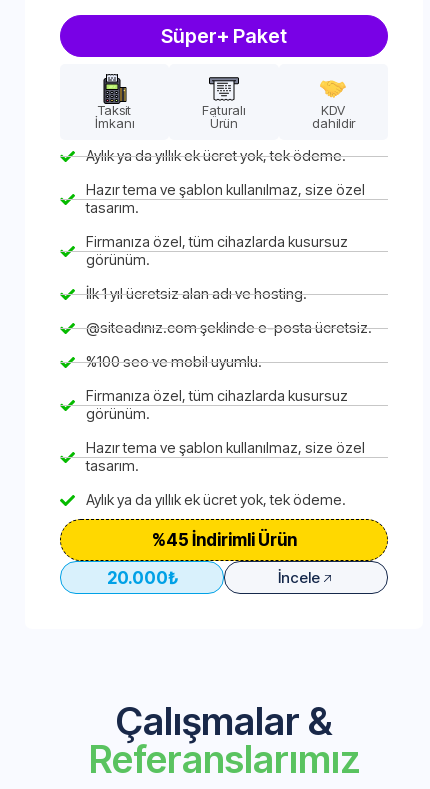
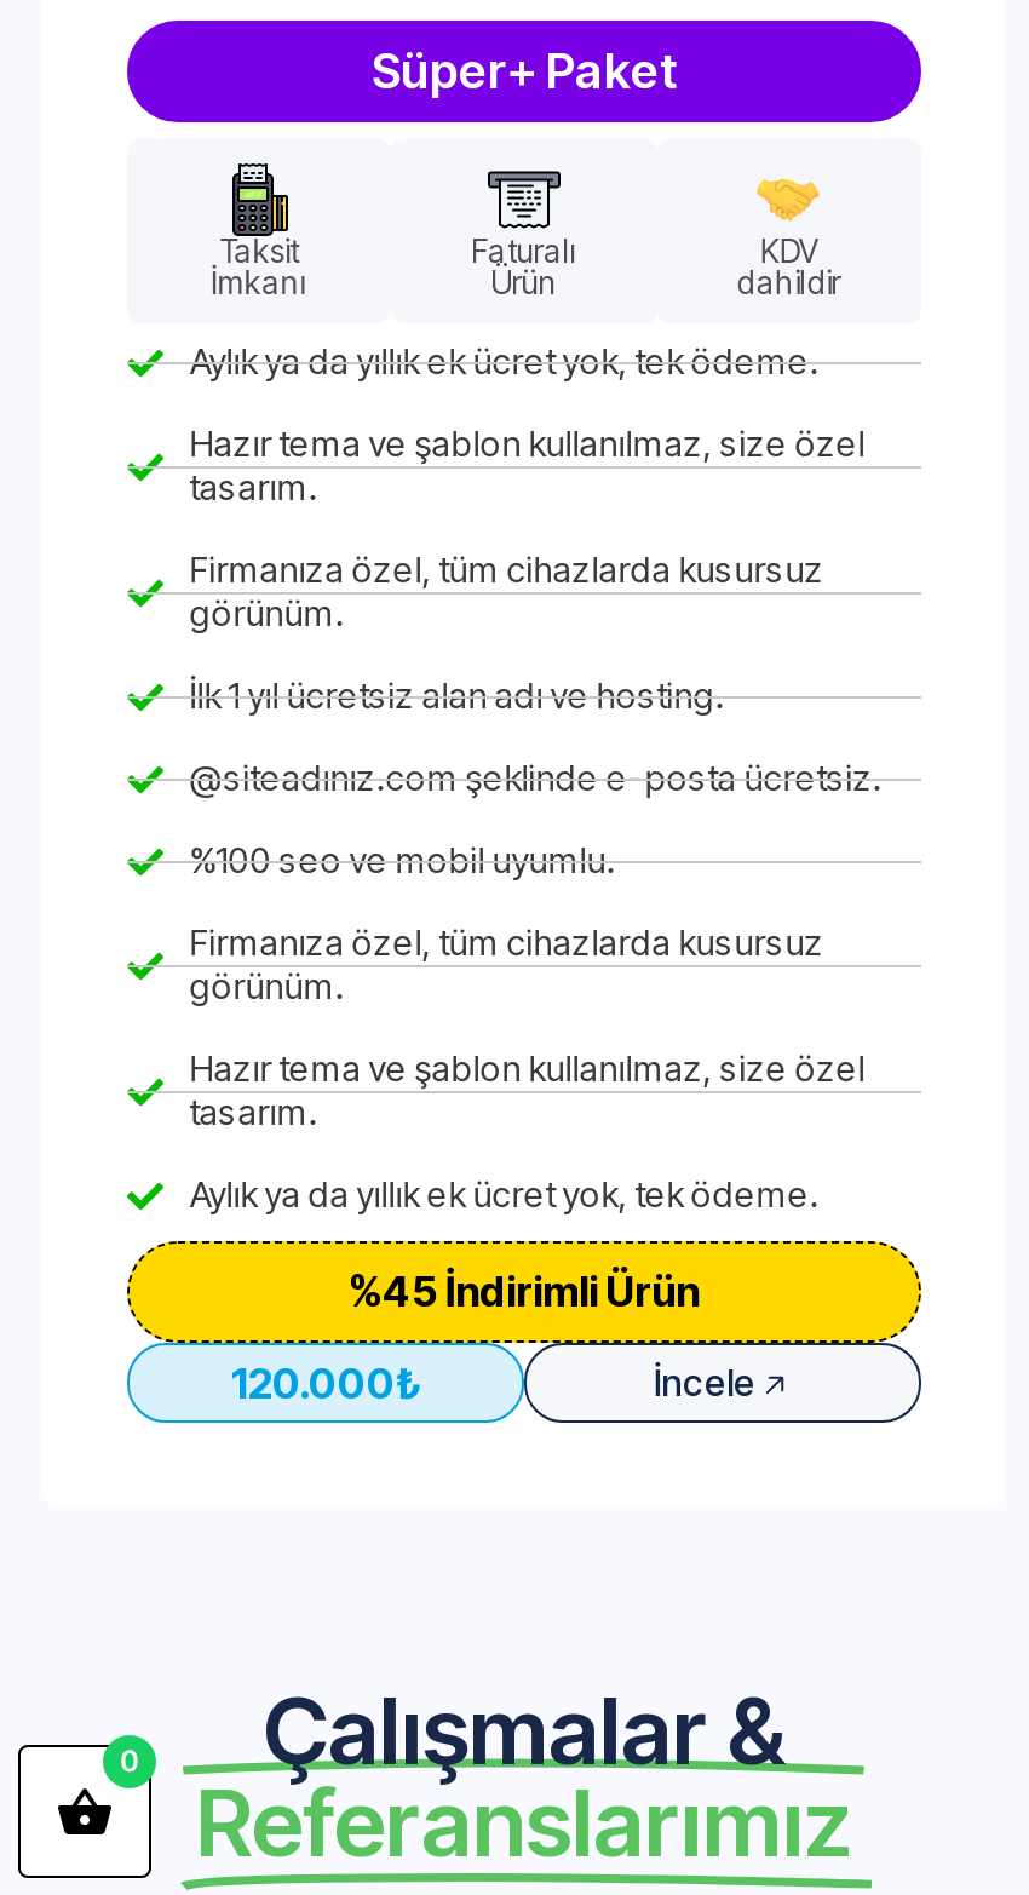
- 20.000₺
+ 120.000₺

+ [image]
